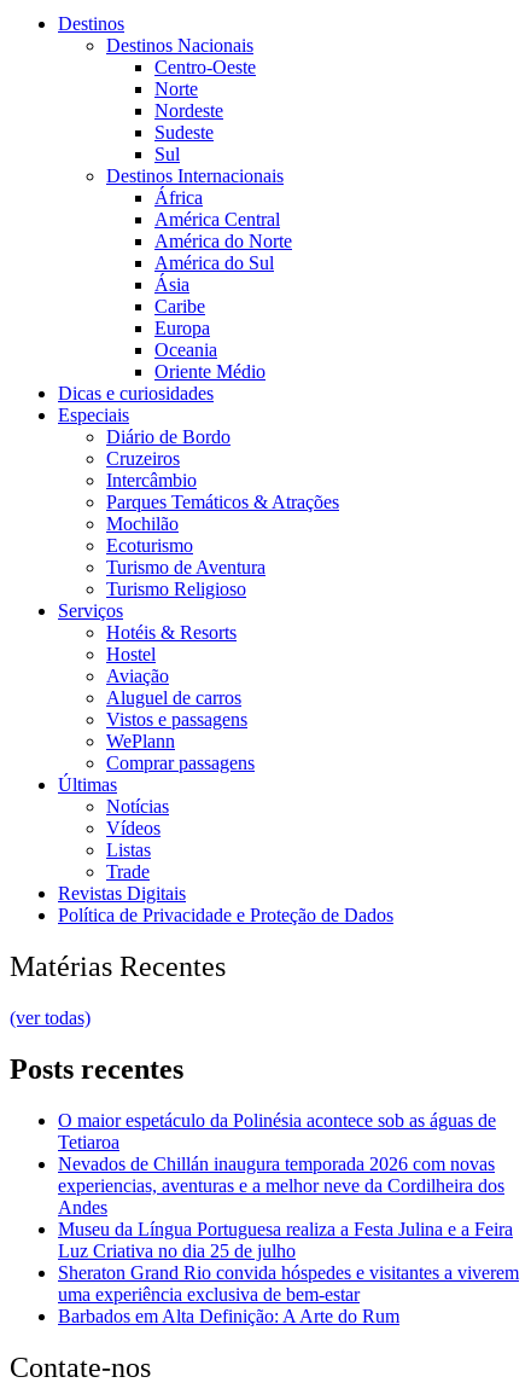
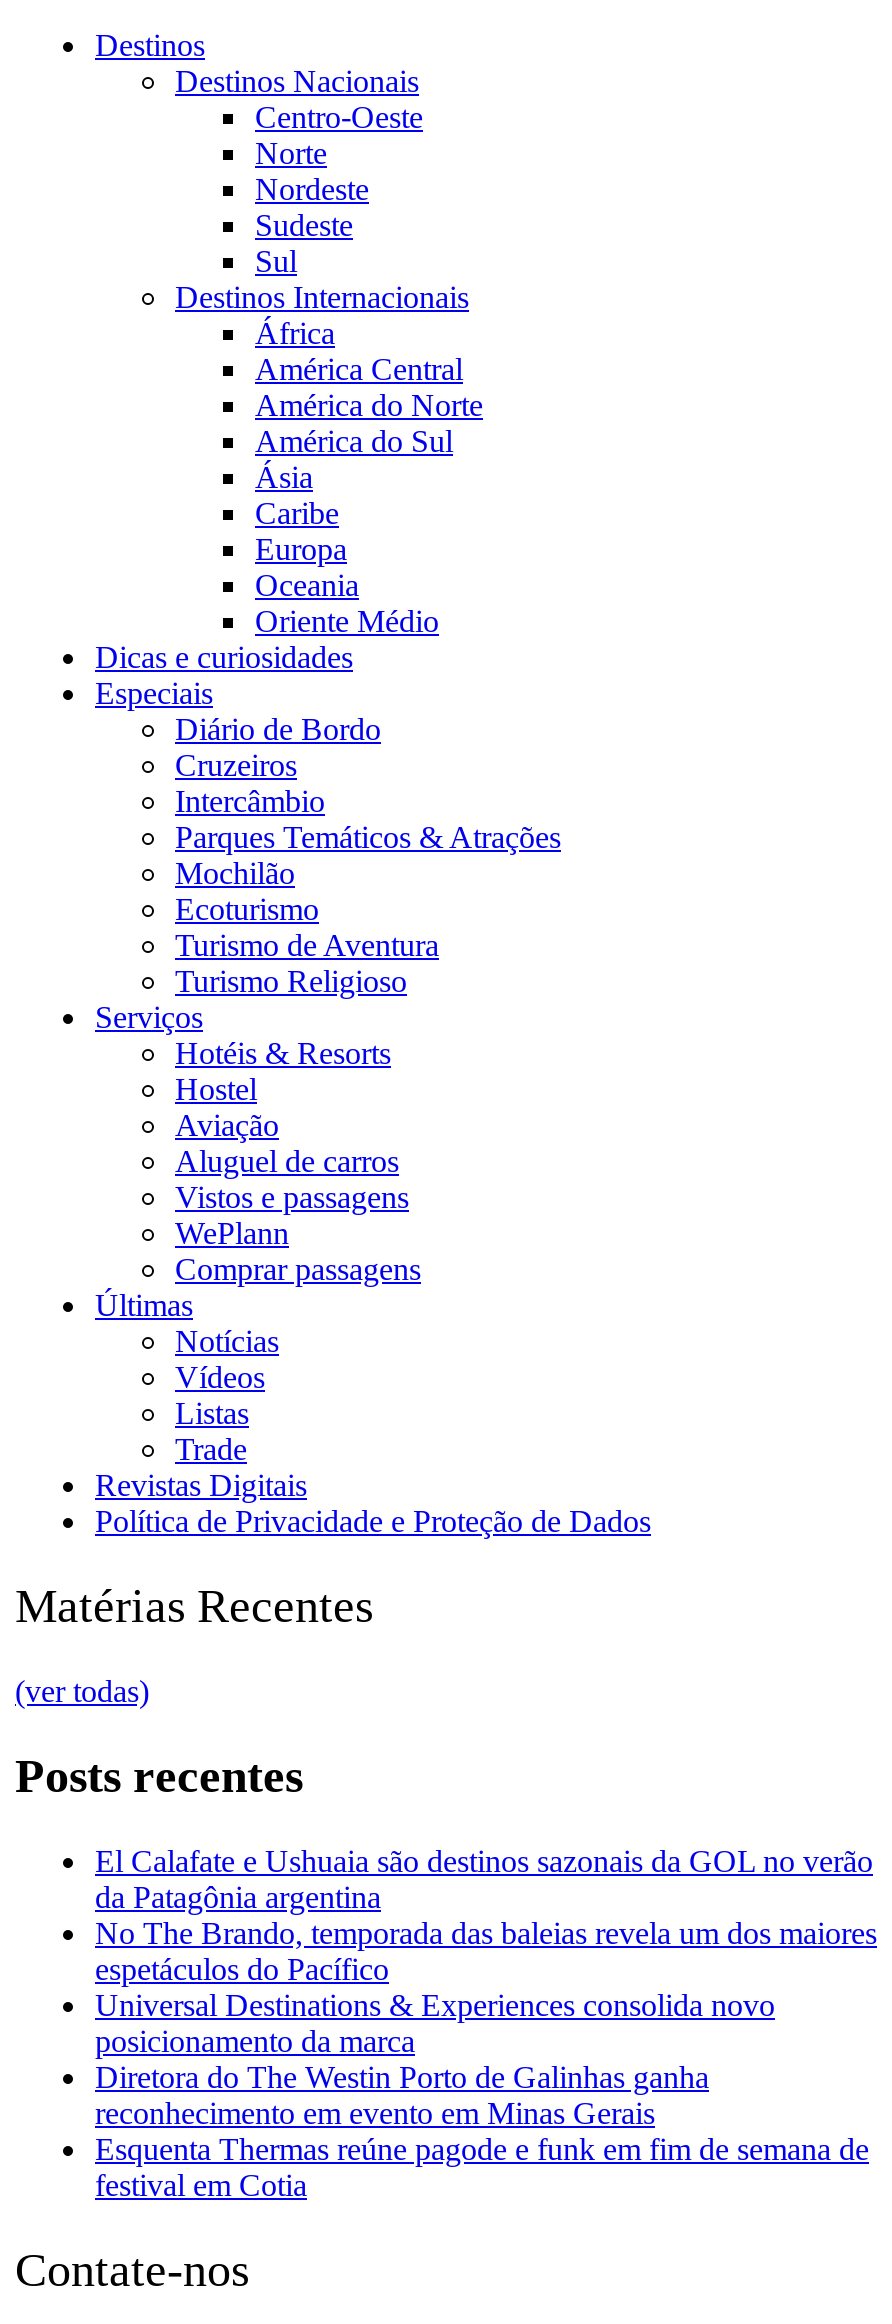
- O maior espetáculo da Polinésia acontece sob as águas de
- Tetiaroa
- Nevados de Chillán inaugura temporada 2026 com novas
- experiencias, aventuras e a melhor neve da Cordilheira dos
- Andes
- Museu da Língua Portuguesa realiza a Festa Julina e a Feira
- Luz Criativa no dia 25 de julho
- Sheraton Grand Rio convida hóspedes e visitantes a viverem
- uma experiência exclusiva de bem-estar
- Barbados em Alta Definição: A Arte do Rum
+ El Calafate e Ushuaia são destinos sazonais da GOL no verão
+ da Patagônia argentina
+ No The Brando, temporada das baleias revela um dos maiores
+ espetáculos do Pacífico
+ Universal Destinations & Experiences consolida novo
+ posicionamento da marca
+ Diretora do The Westin Porto de Galinhas ganha
+ reconhecimento em evento em Minas Gerais
+ Esquenta Thermas reúne pagode e funk em fim de semana de
+ festival em Cotia
